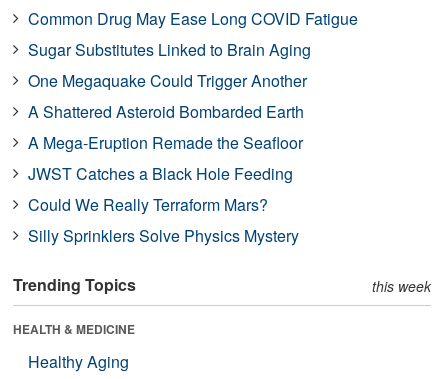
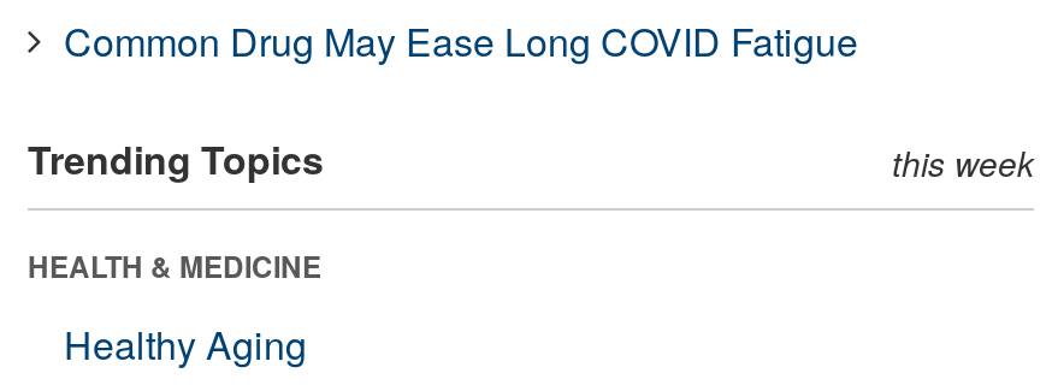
- Sugar Substitutes Linked to Brain Aging
- One Megaquake Could Trigger Another
- A Shattered Asteroid Bombarded Earth
- A Mega-Eruption Remade the Seafloor
- JWST Catches a Black Hole Feeding
- Could We Really Terraform Mars?
- Silly Sprinklers Solve Physics Mystery
